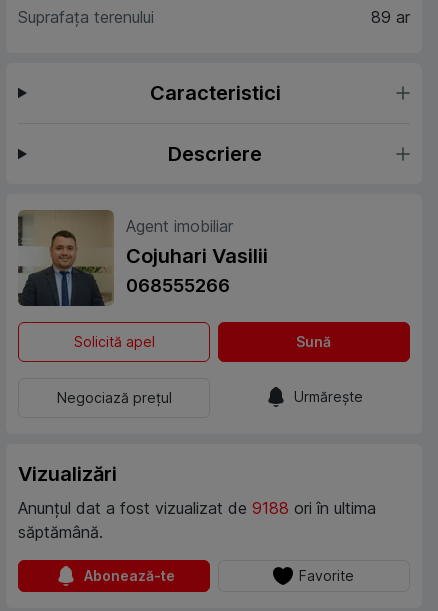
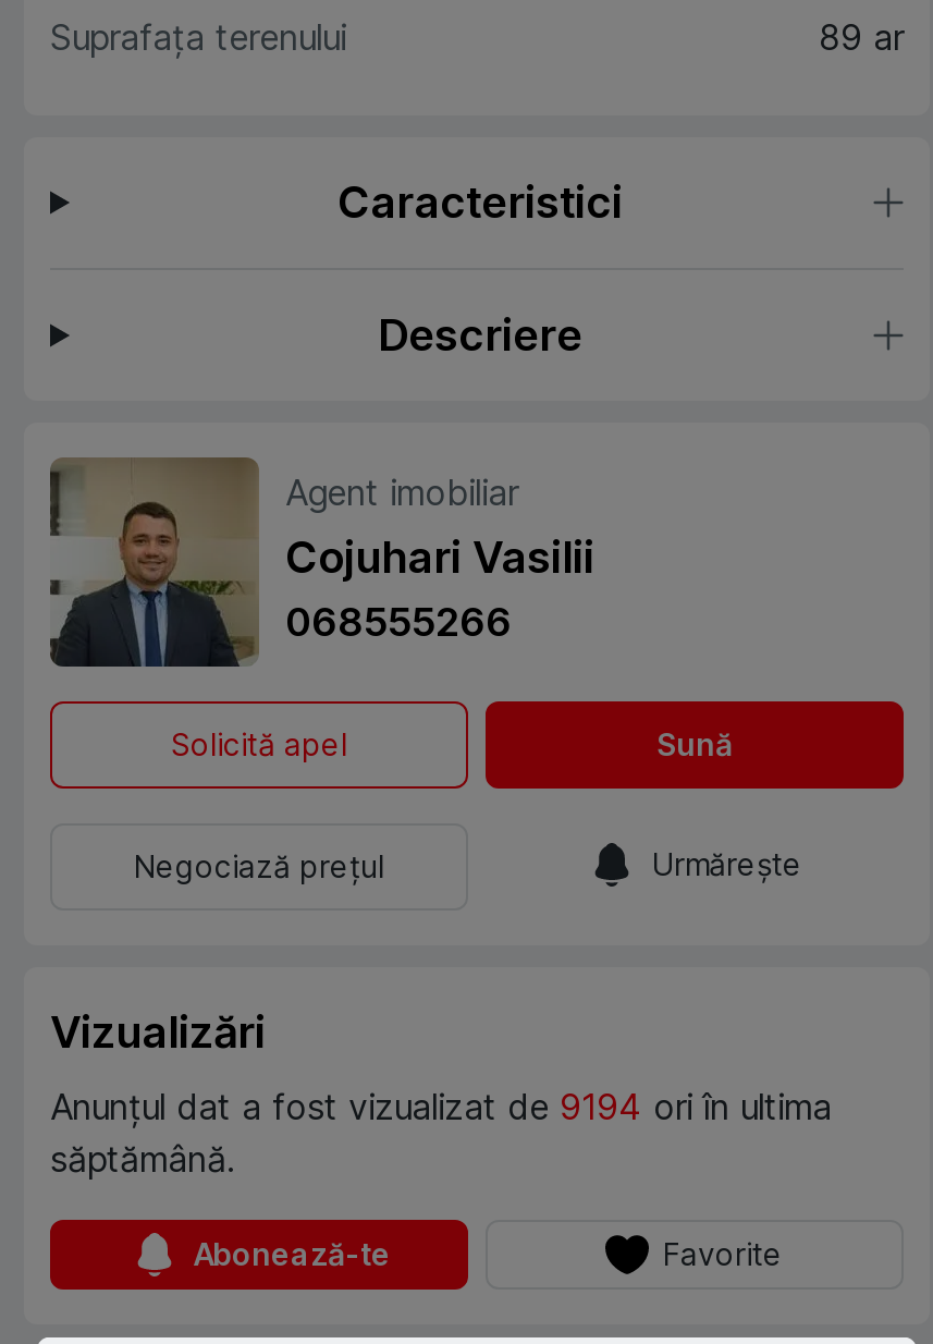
- Anunțul dat a fost vizualizat de 9188 ori în ultima
+ Anunțul dat a fost vizualizat de 9194 ori în ultima
